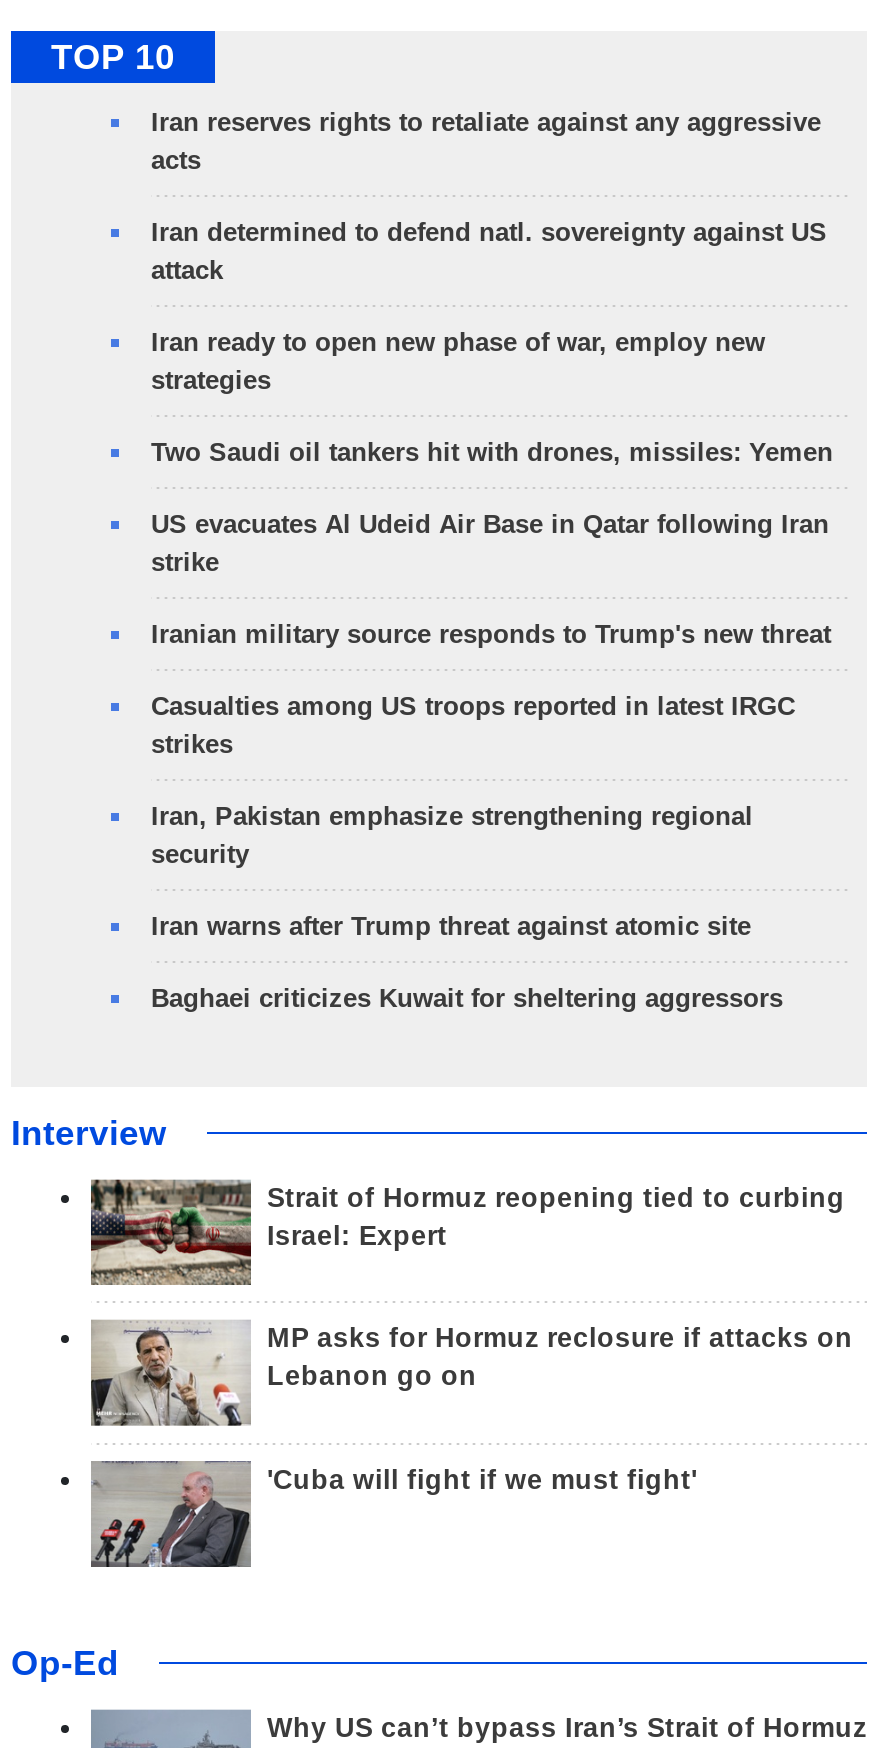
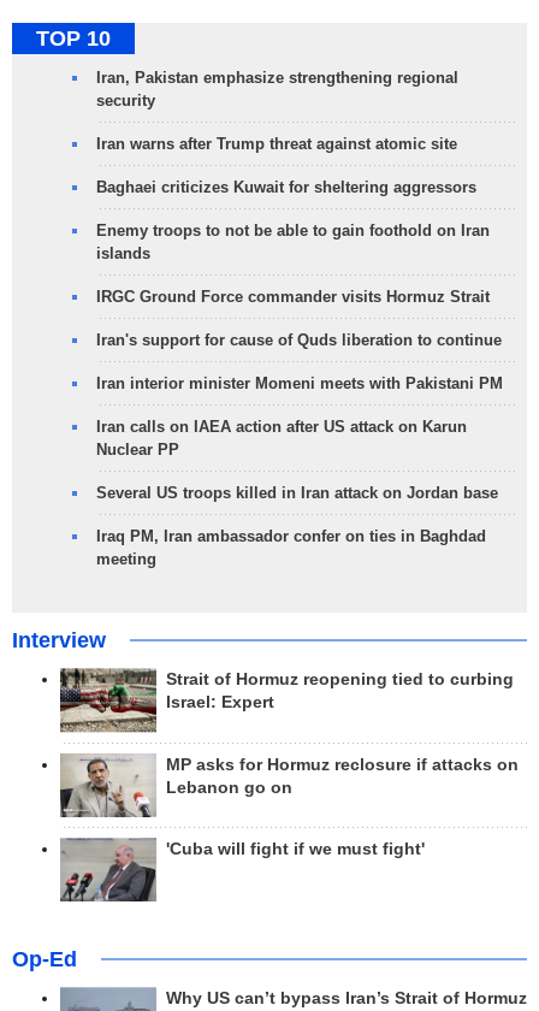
- Iran reserves rights to retaliate against any aggressive
- acts
- Iran determined to defend natl. sovereignty against US
- attack
- Iran ready to open new phase of war, employ new
- strategies
- Two Saudi oil tankers hit with drones, missiles: Yemen
- US evacuates Al Udeid Air Base in Qatar following Iran
- strike
- Iranian military source responds to Trump's new threat
- Casualties among US troops reported in latest IRGC
- strikes

moved up: Iran, Pakistan emphasize strengthening regional | security | Iran warns after Trump threat against atomic site | Baghaei criticizes Kuwait for sheltering aggressors

+ Enemy troops to not be able to gain foothold on Iran
+ islands
+ IRGC Ground Force commander visits Hormuz Strait
+ Iran's support for cause of Quds liberation to continue
+ Iran interior minister Momeni meets with Pakistani PM
+ Iran calls on IAEA action after US attack on Karun
+ Nuclear PP
+ Several US troops killed in Iran attack on Jordan base
+ Iraq PM, Iran ambassador confer on ties in Baghdad
+ meeting
